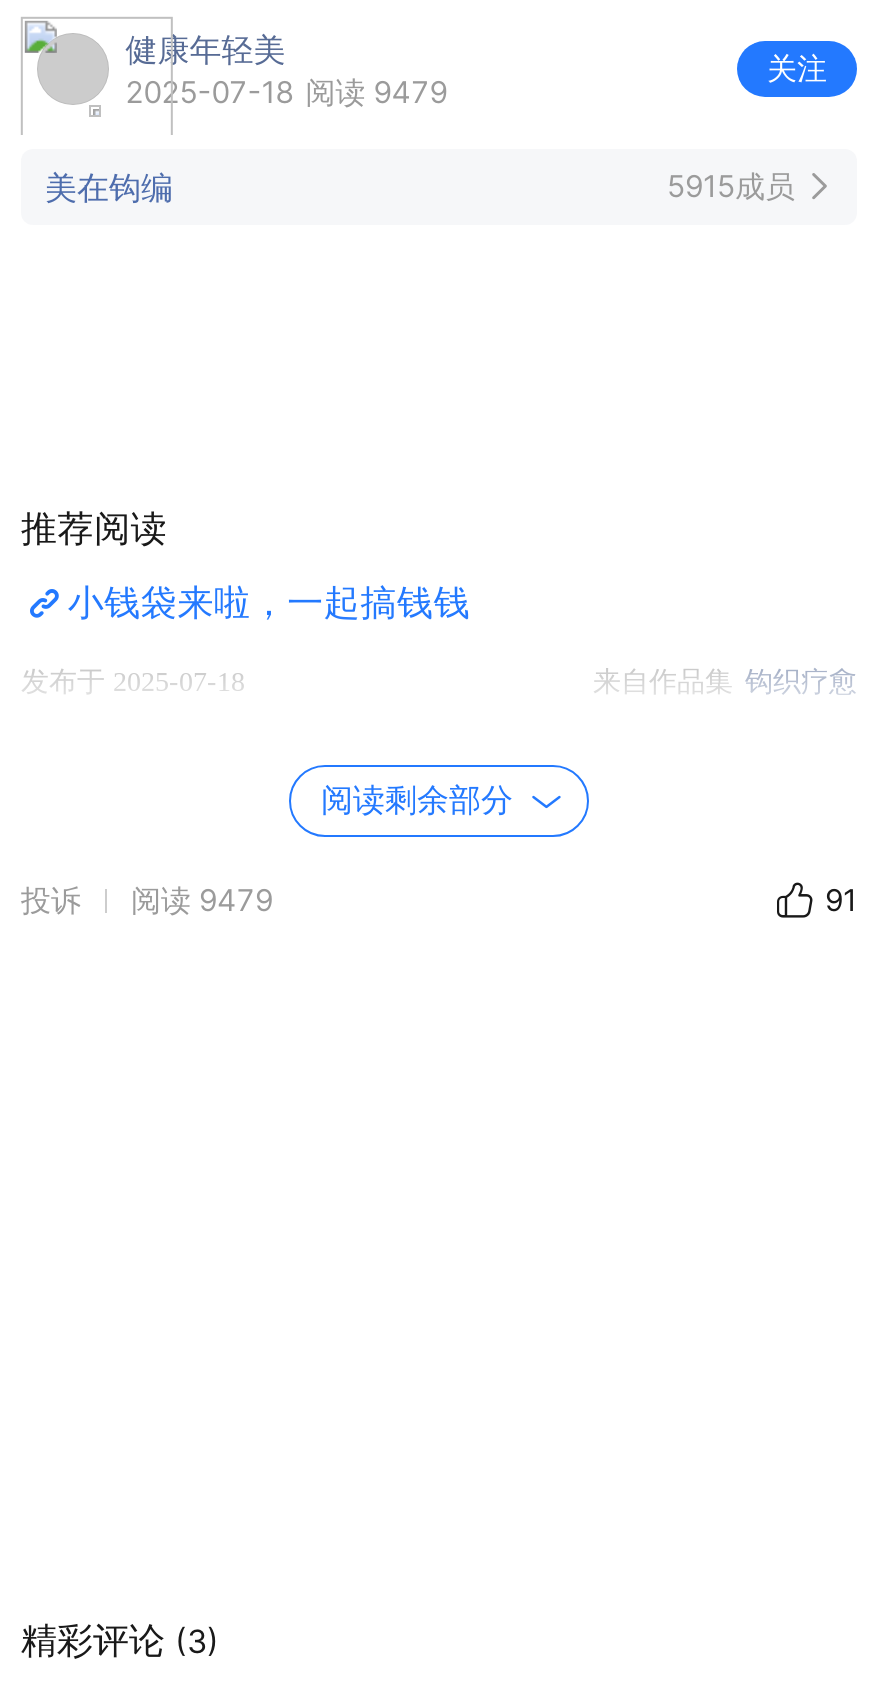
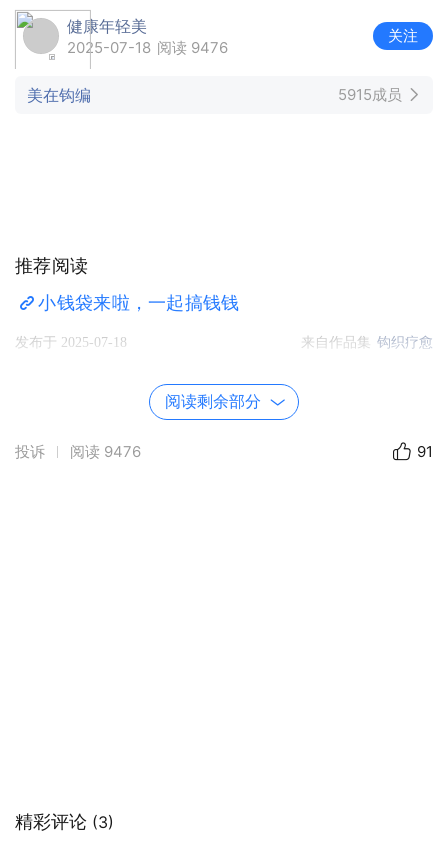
- 2025-07-18 阅读 9479
+ 2025-07-18 阅读 9476

- 投诉 阅读 9479
+ 投诉 阅读 9476
